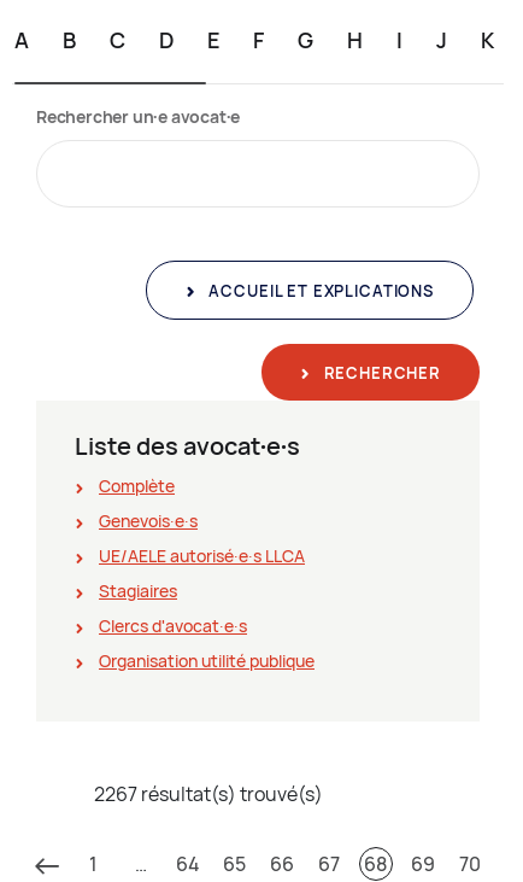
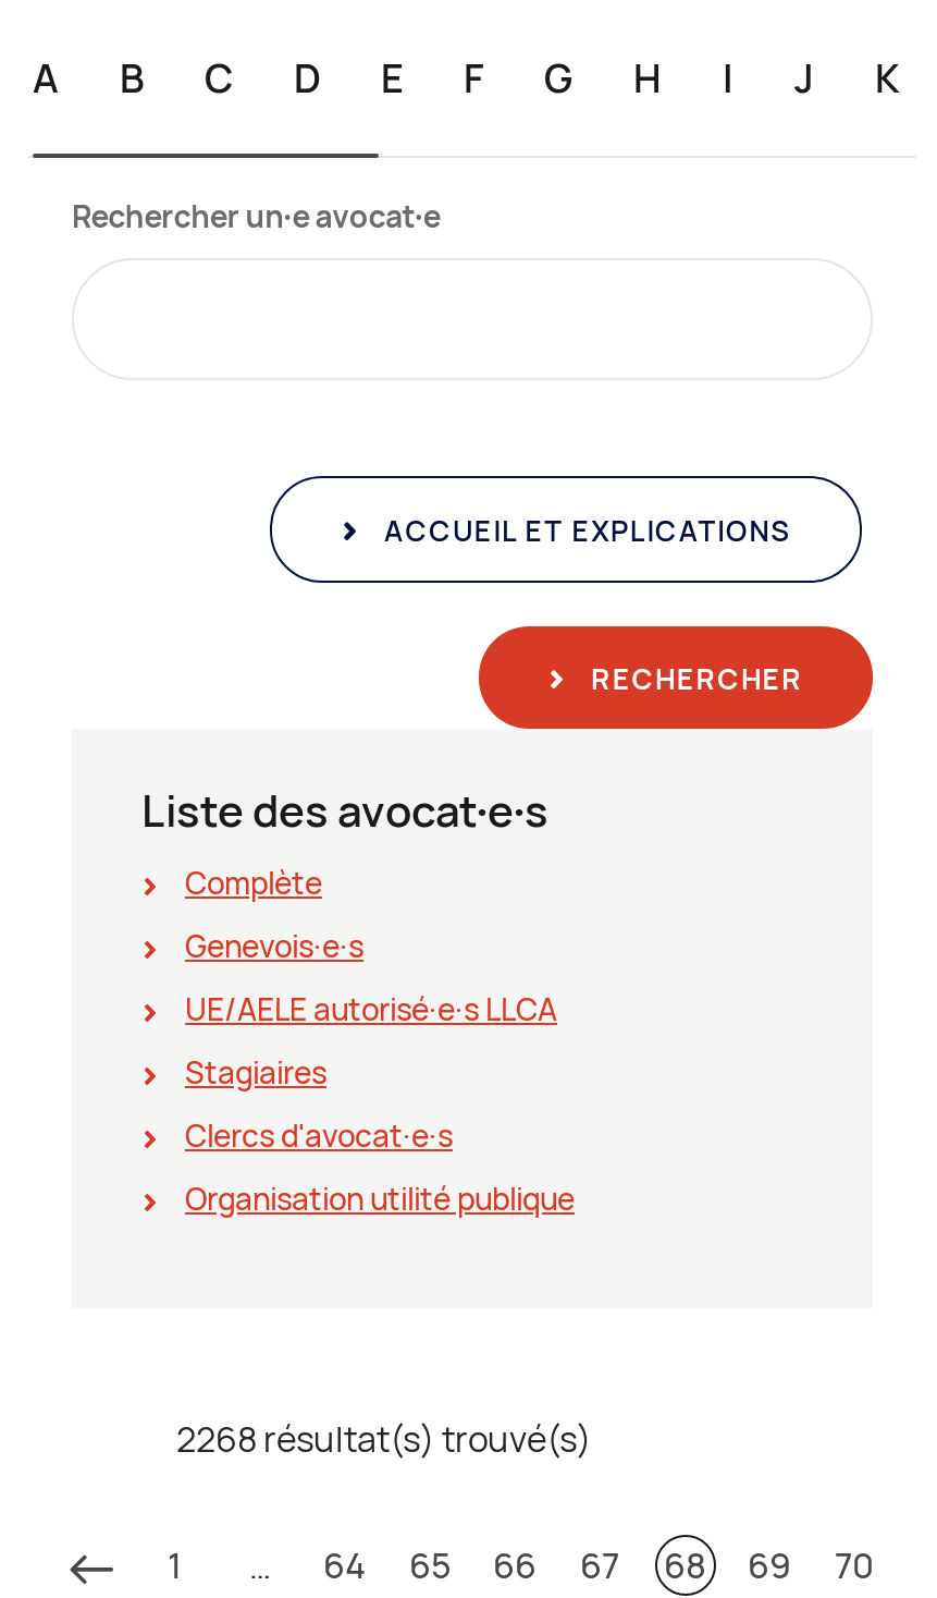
- 2267 résultat(s) trouvé(s)
+ 2268 résultat(s) trouvé(s)
